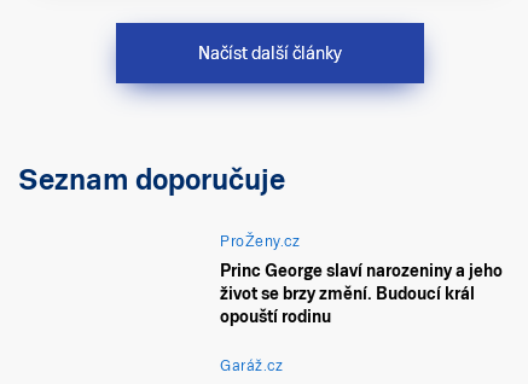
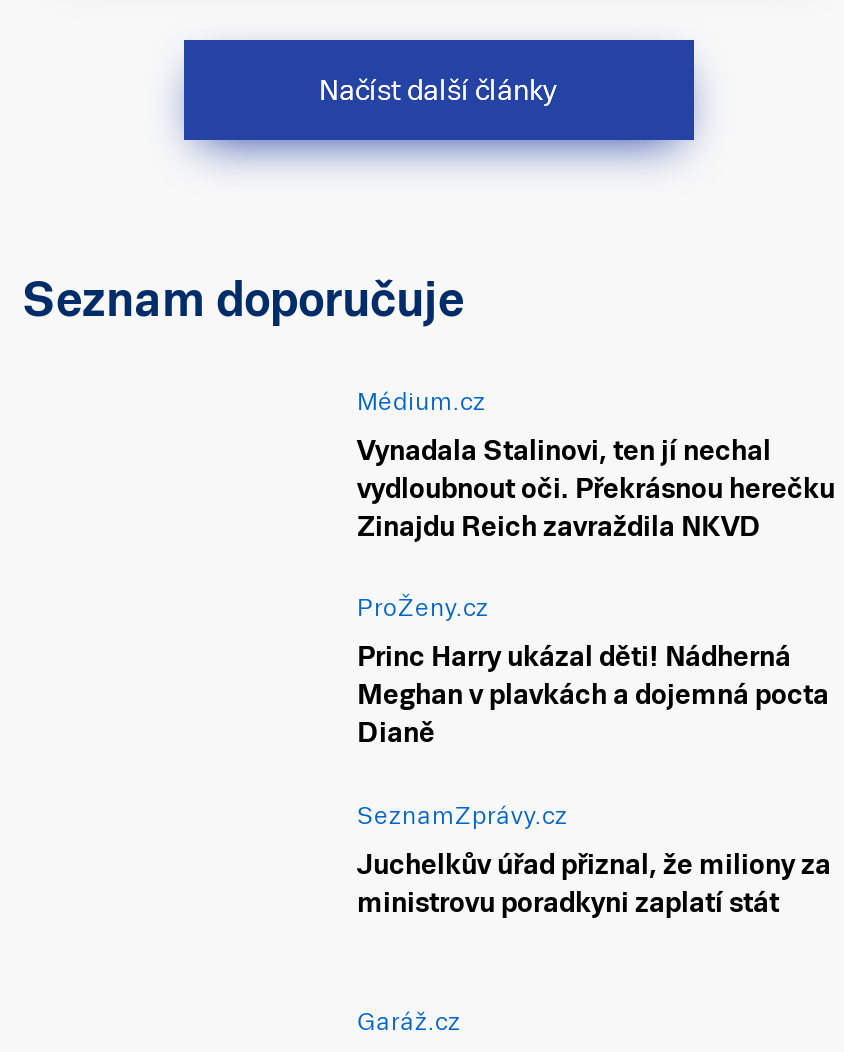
+ Médium.cz
+ Vynadala Stalinovi, ten jí nechal
+ vydloubnout oči. Překrásnou herečku
+ Zinajdu Reich zavraždila NKVD

- Princ George slaví narozeniny a jeho
- život se brzy změní. Budoucí král
- opouští rodinu
+ Princ Harry ukázal děti! Nádherná
+ Meghan v plavkách a dojemná pocta
+ Dianě
+ SeznamZprávy.cz
+ Juchelkův úřad přiznal, že miliony za
+ ministrovu poradkyni zaplatí stát
